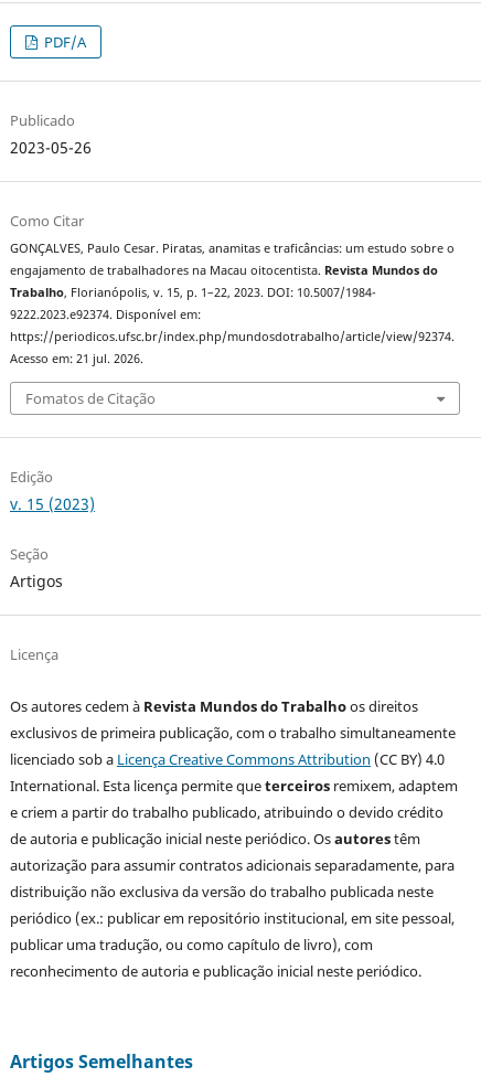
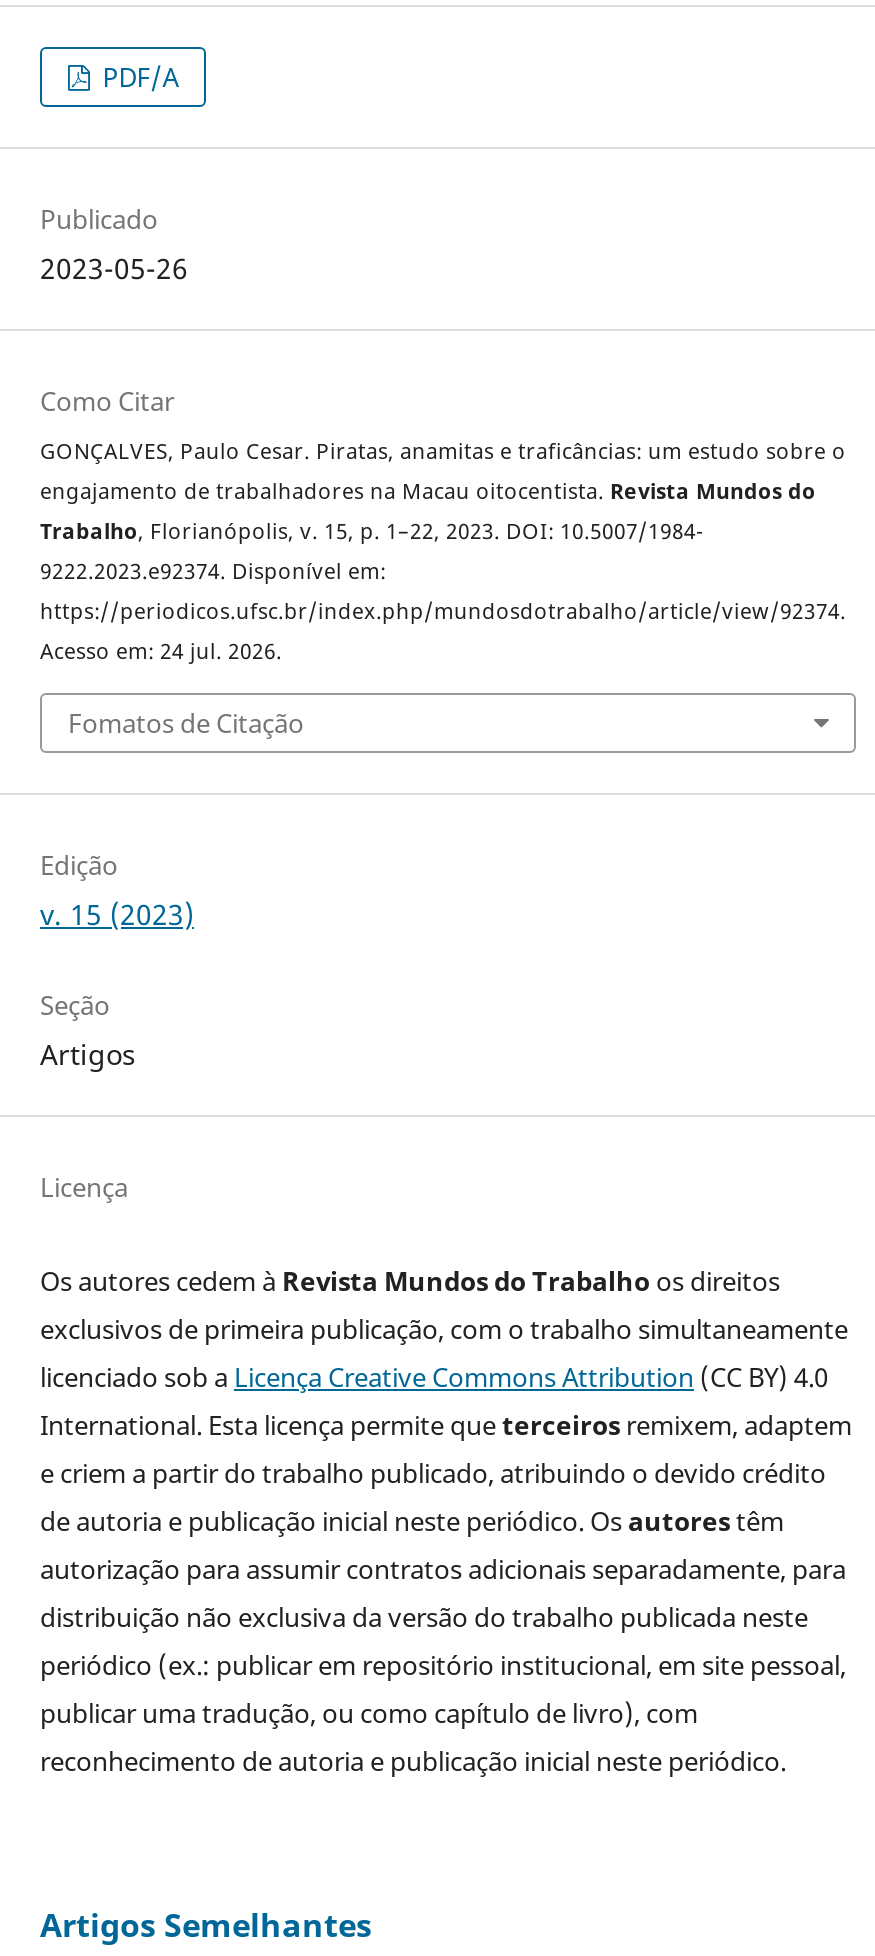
- Acesso em: 21 jul. 2026.
+ Acesso em: 24 jul. 2026.
